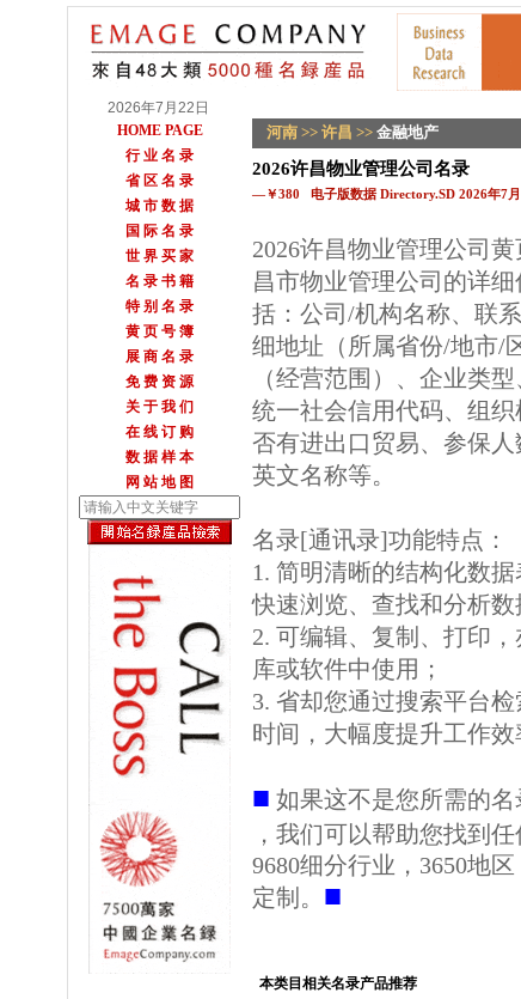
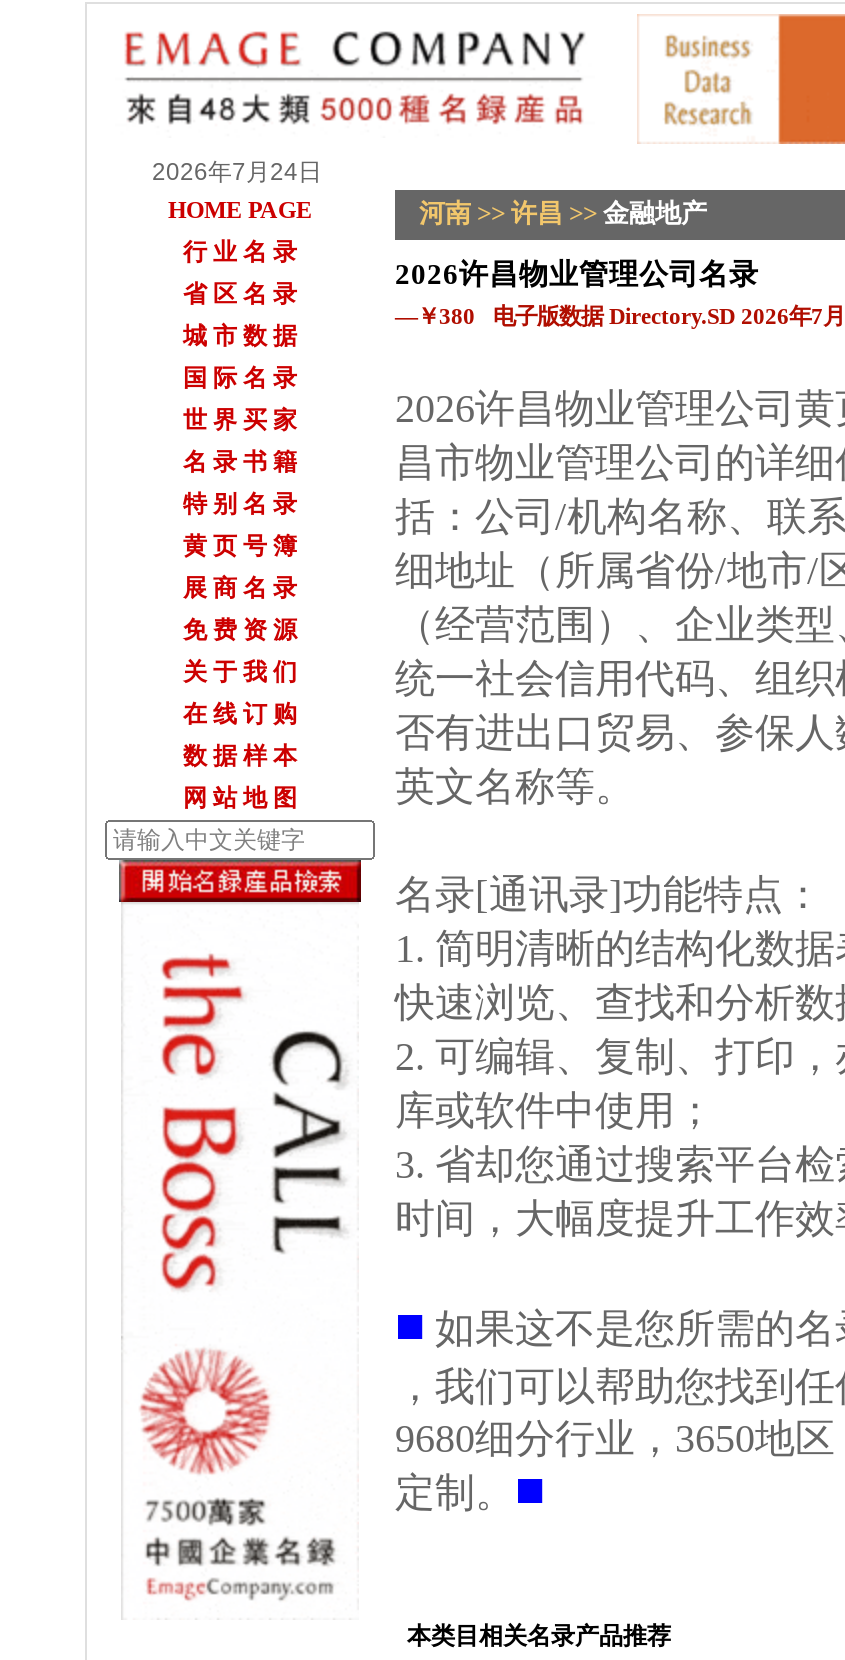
- 2026年7月22日
+ 2026年7月24日
